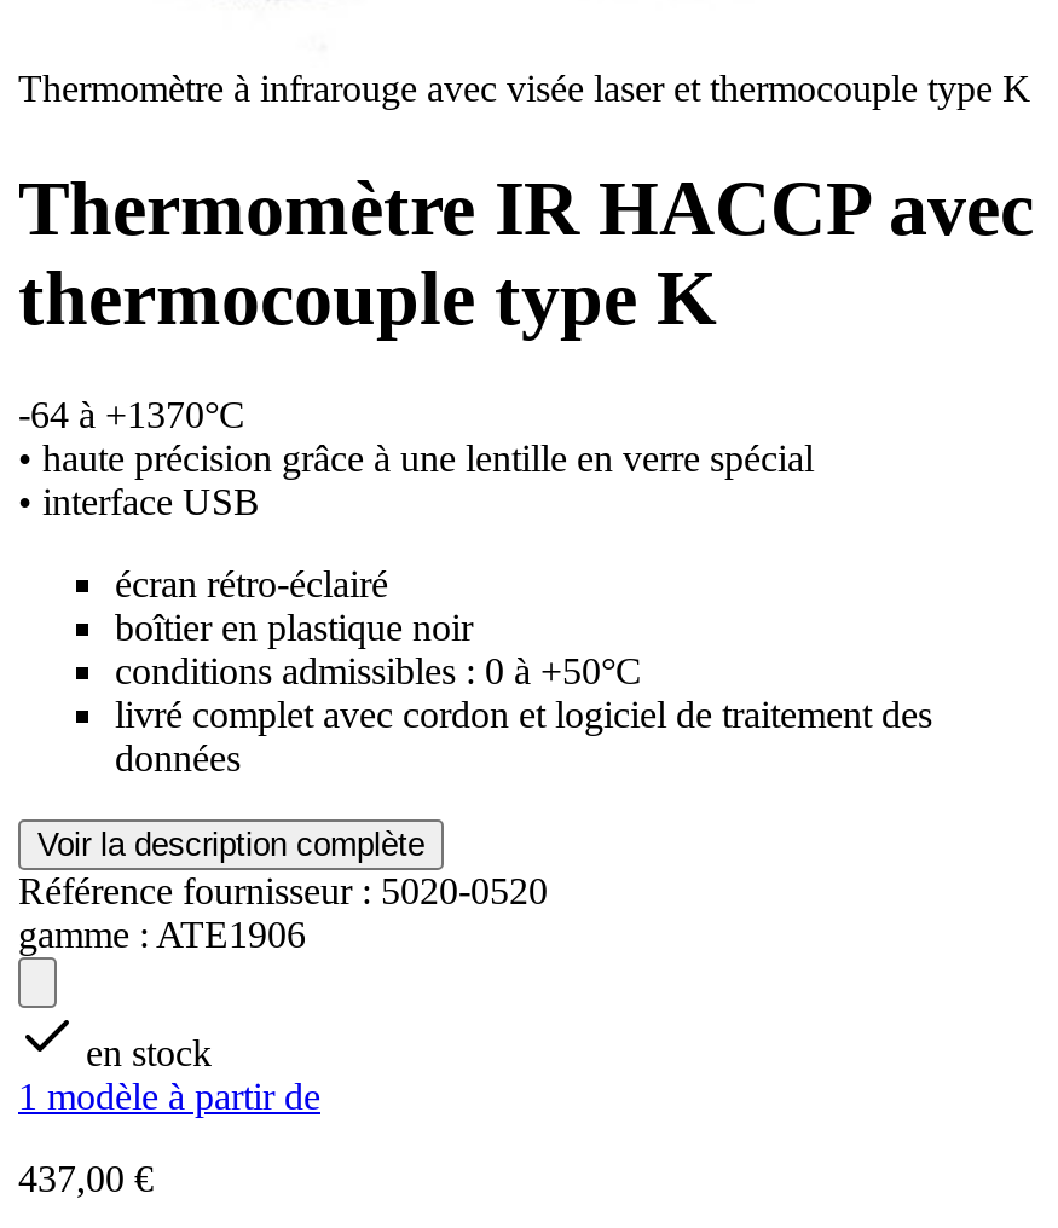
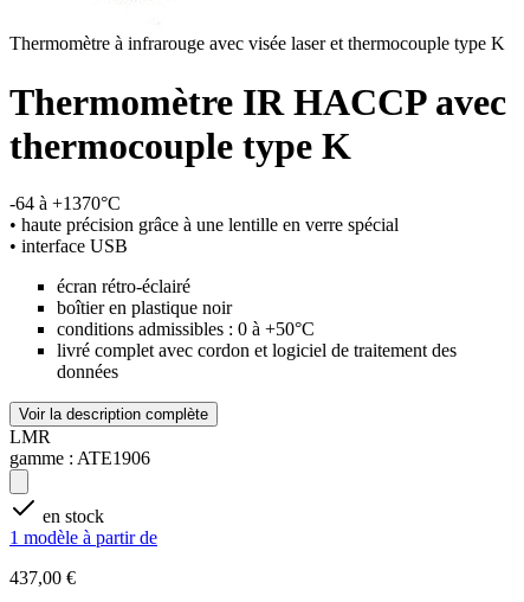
- Référence fournisseur : 5020-0520
+ LMR
